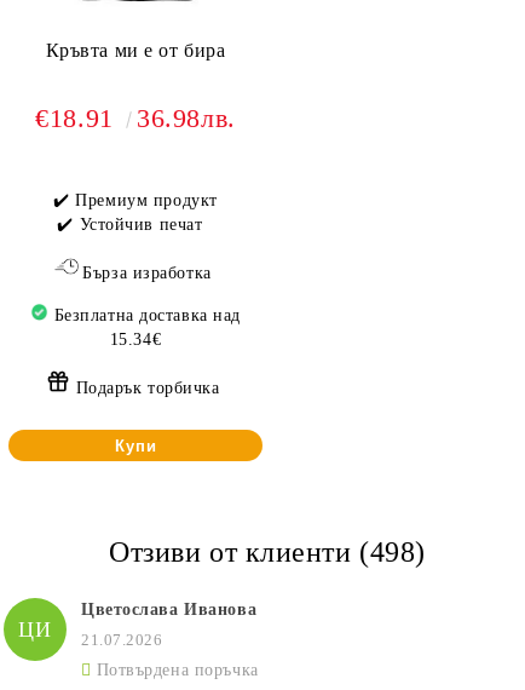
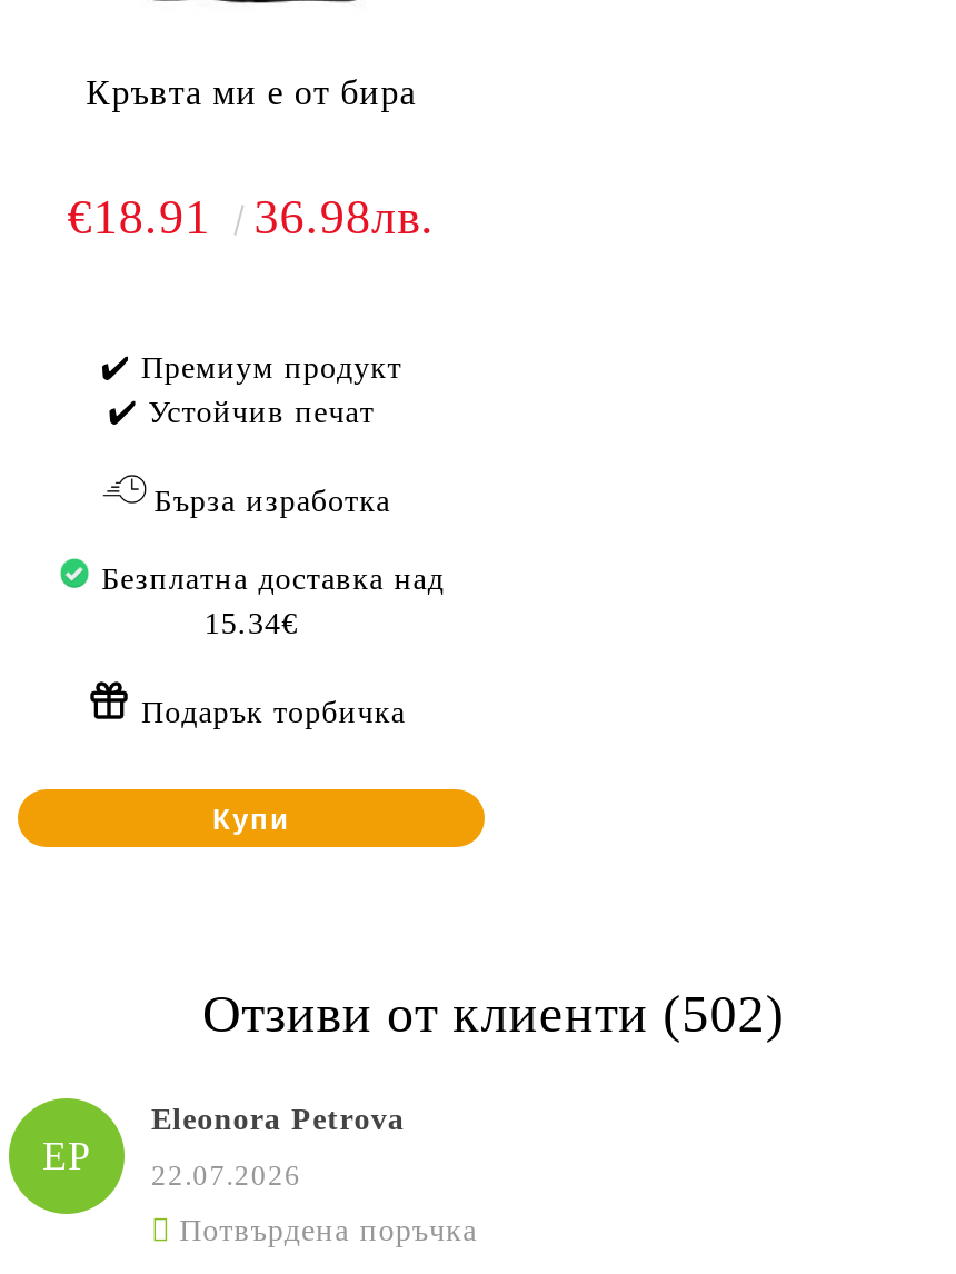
- Отзиви от клиенти (498)
+ Отзиви от клиенти (502)

- Цветослава Иванова
+ Eleonora Petrova

- ЦИ
+ EP

- 21.07.2026
+ 22.07.2026
